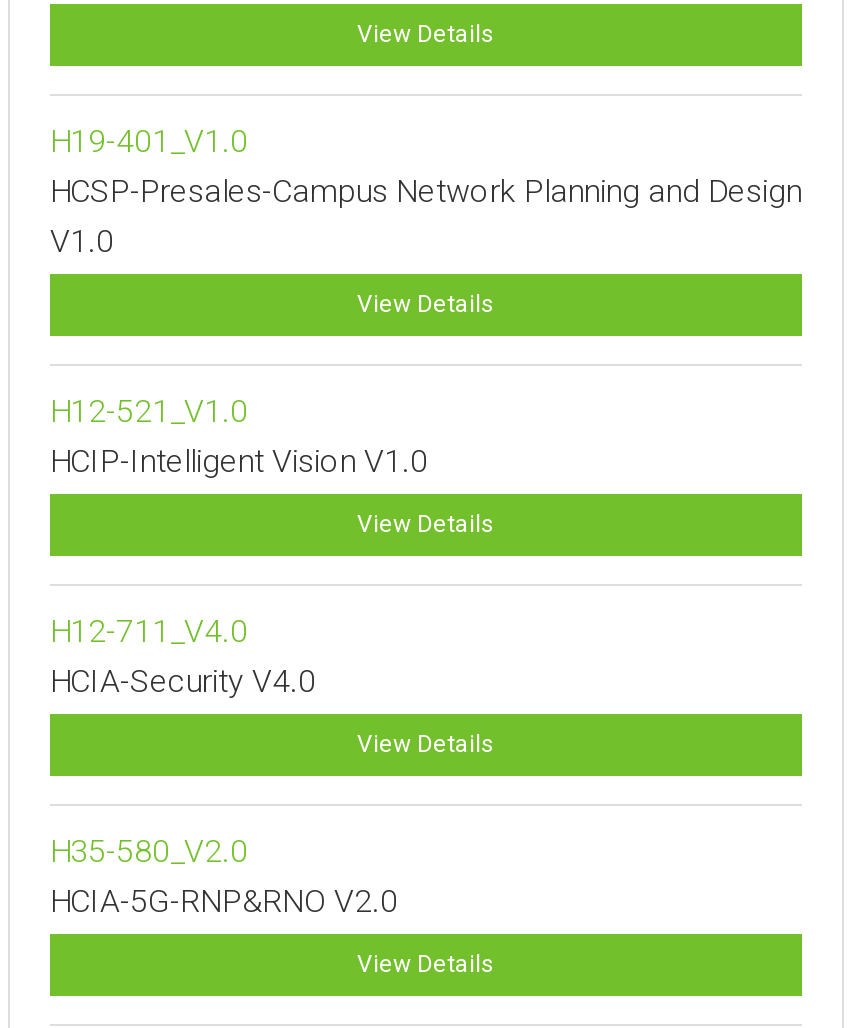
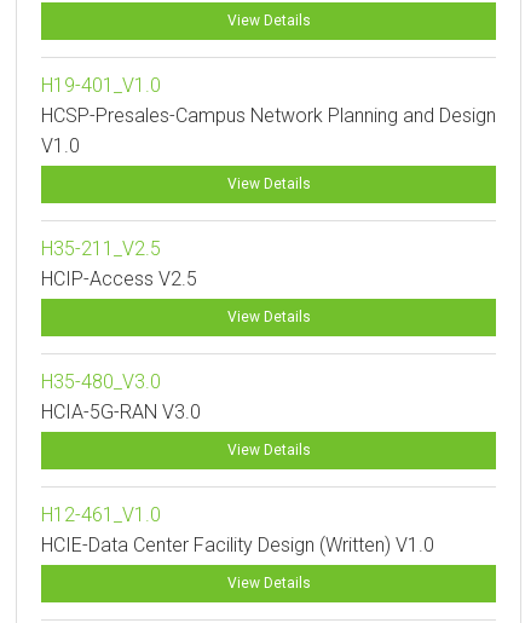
- H12-521_V1.0
- HCIP-Intelligent Vision V1.0
+ H35-211_V2.5
+ HCIP-Access V2.5

- H12-711_V4.0
- HCIA-Security V4.0
+ H35-480_V3.0
+ HCIA-5G-RAN V3.0

- H35-580_V2.0
- HCIA-5G-RNP&RNO V2.0
+ H12-461_V1.0
+ HCIE-Data Center Facility Design (Written) V1.0
